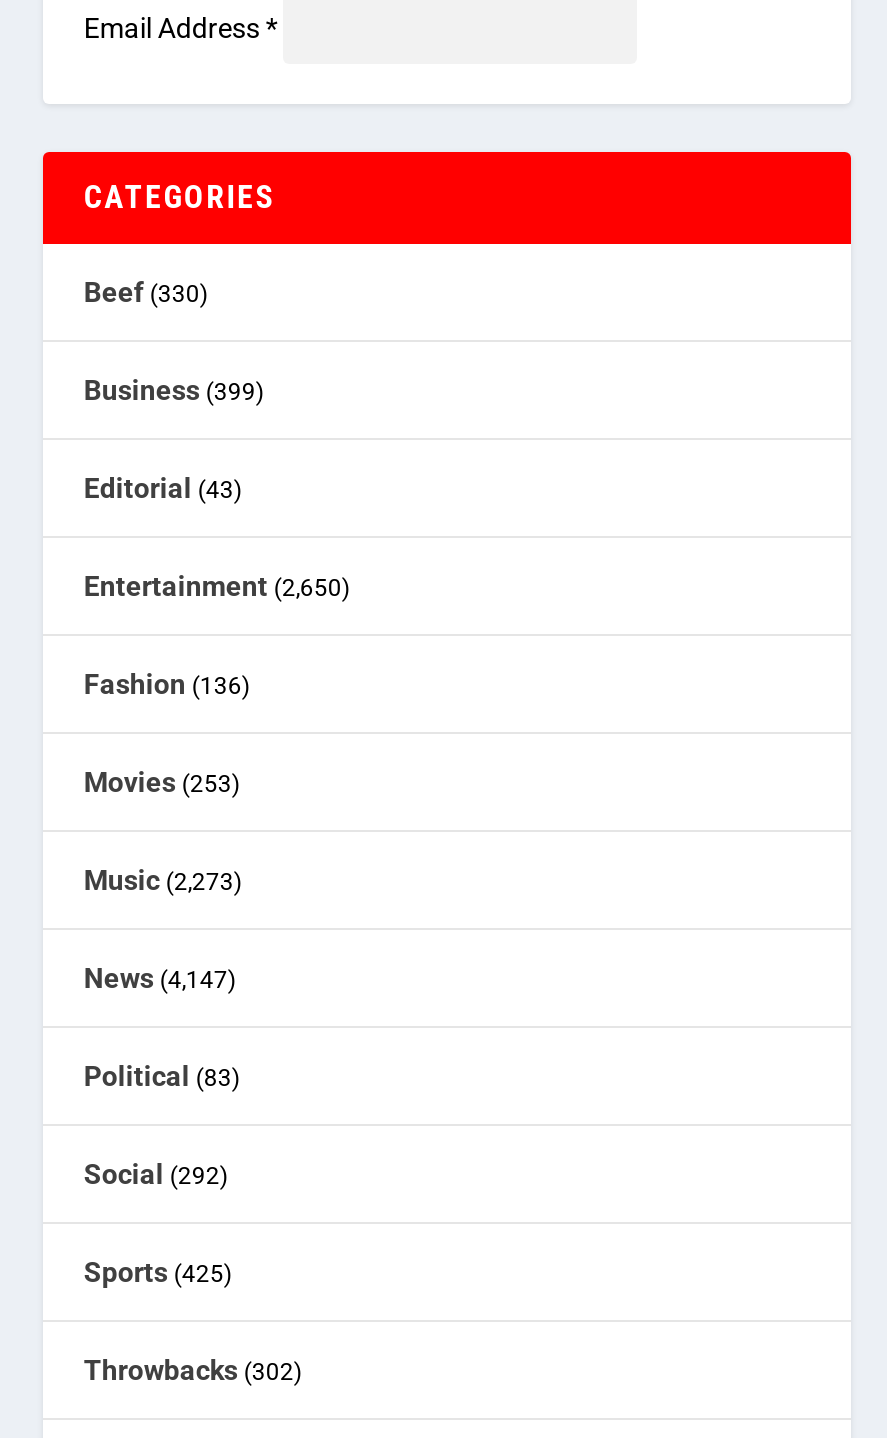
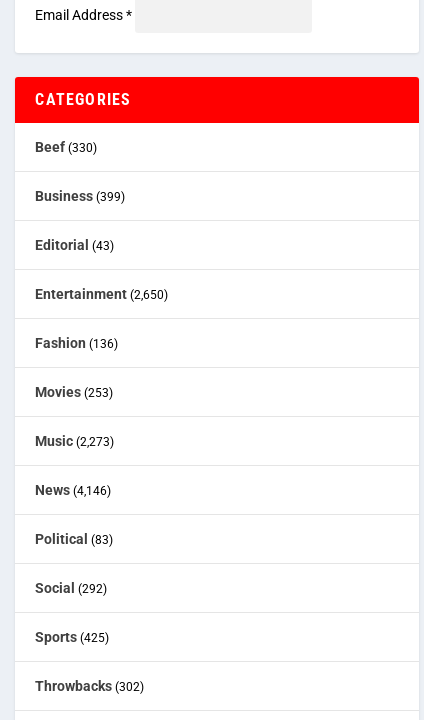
- News (4,147)
+ News (4,146)
